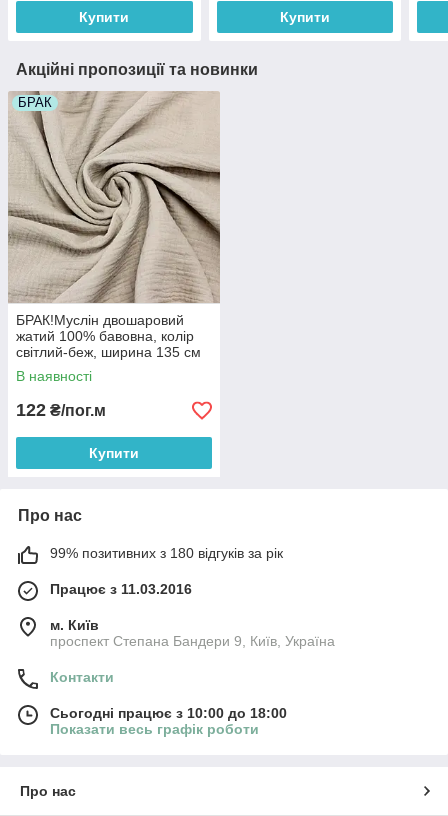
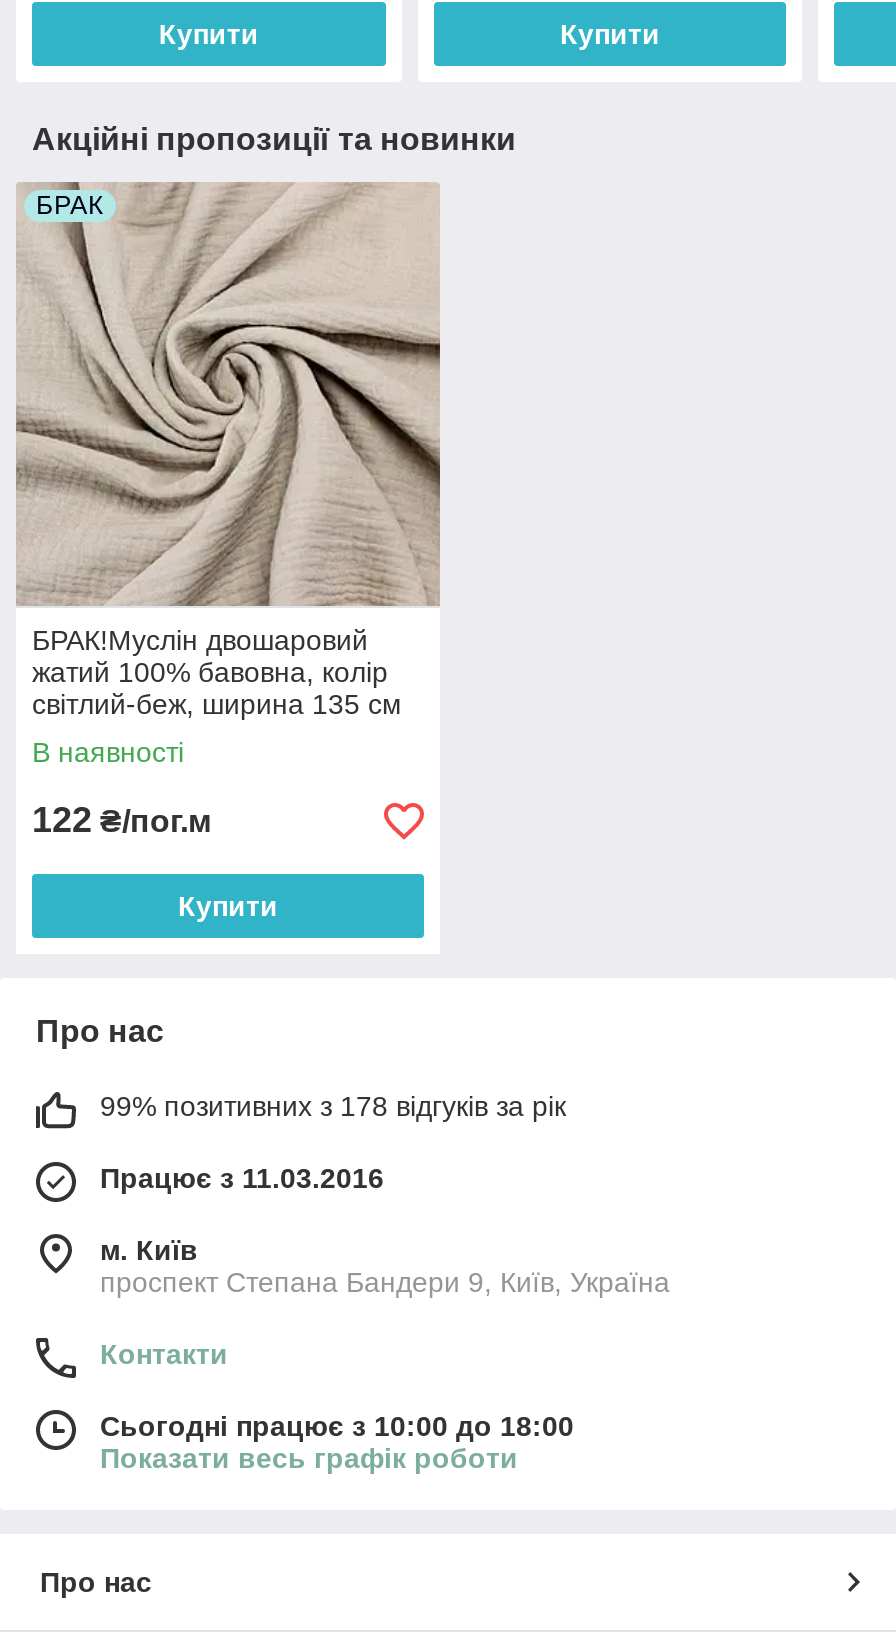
- 99% позитивних з 180 відгуків за рік
+ 99% позитивних з 178 відгуків за рік
